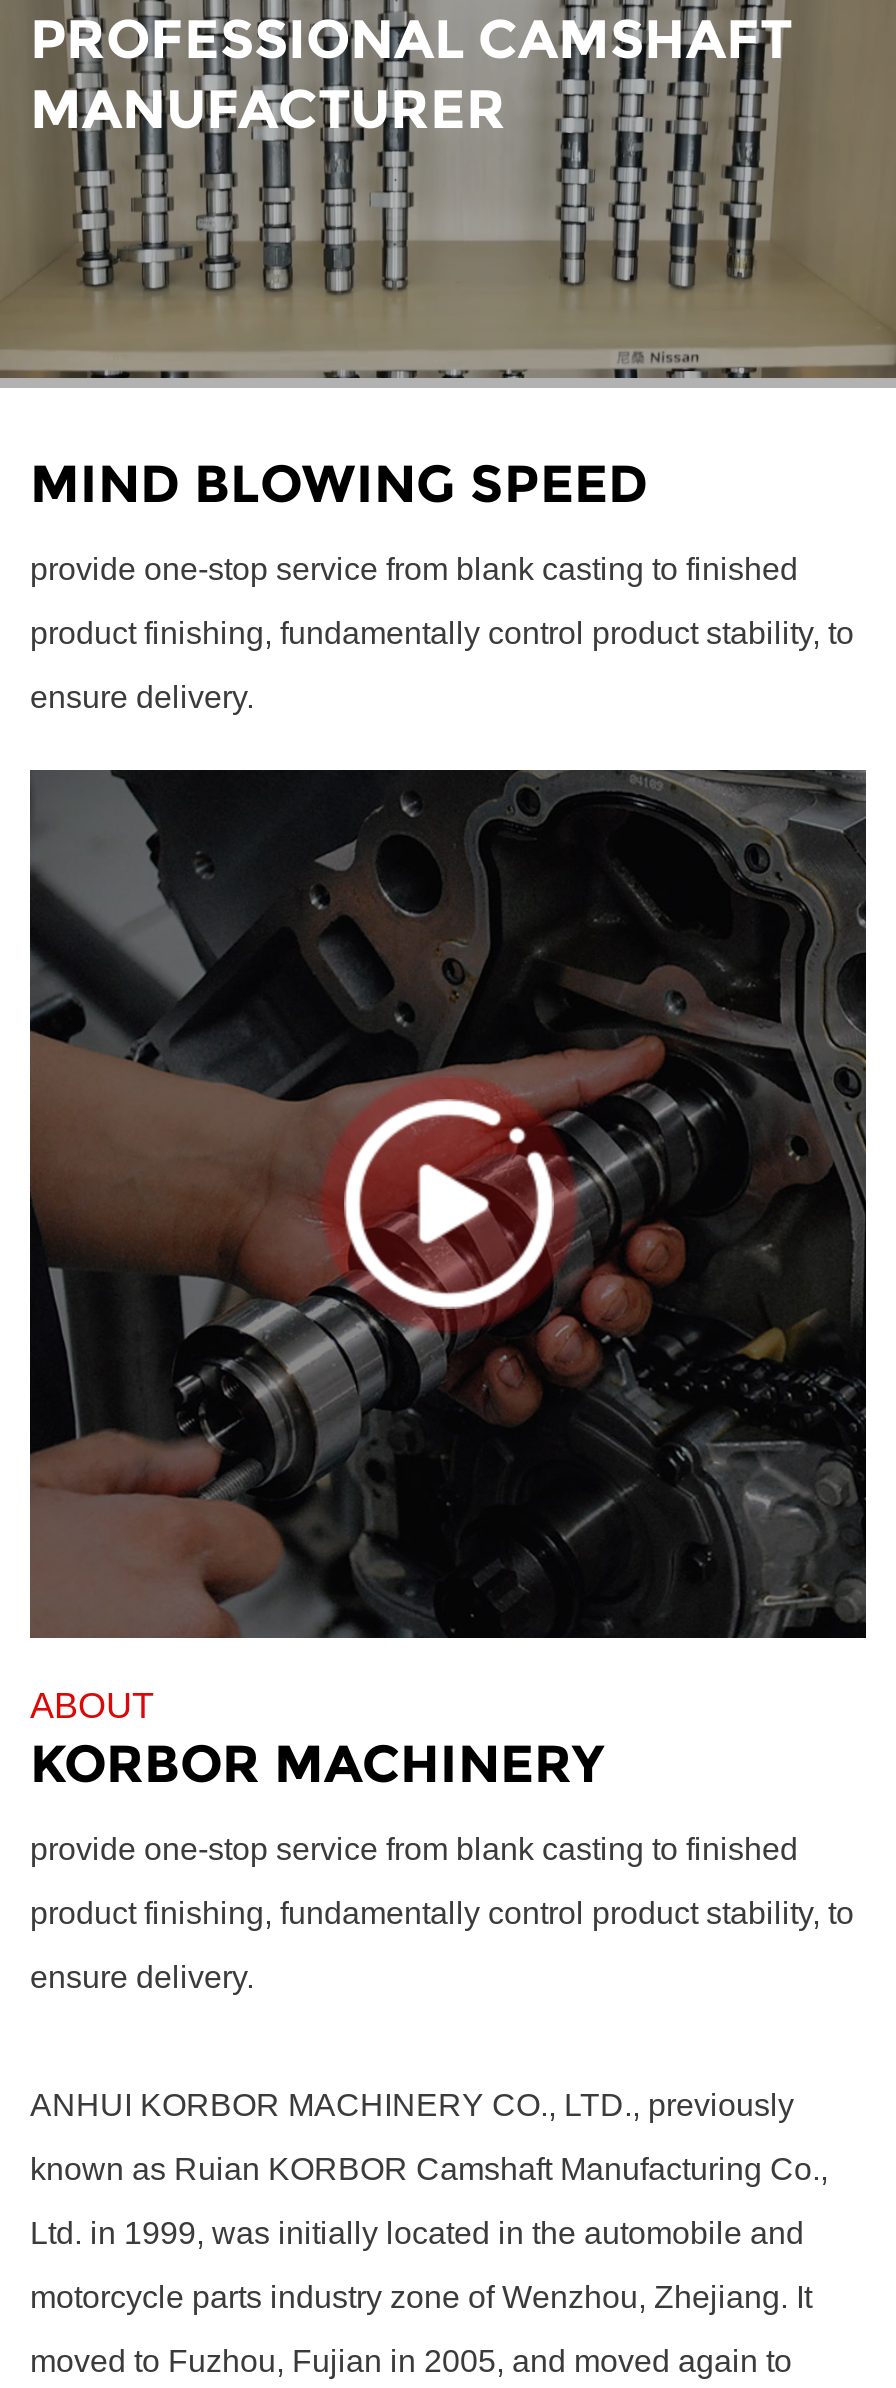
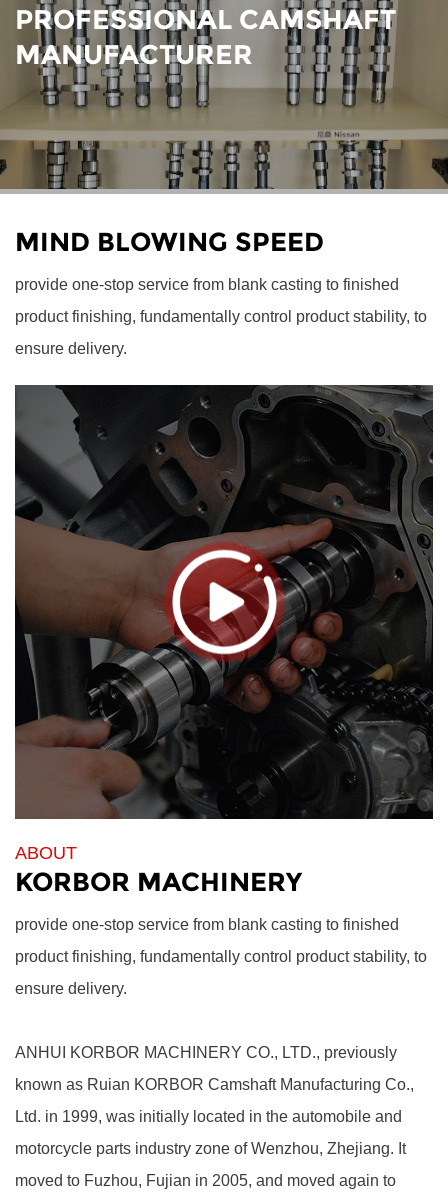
- [image]
+ [image]
